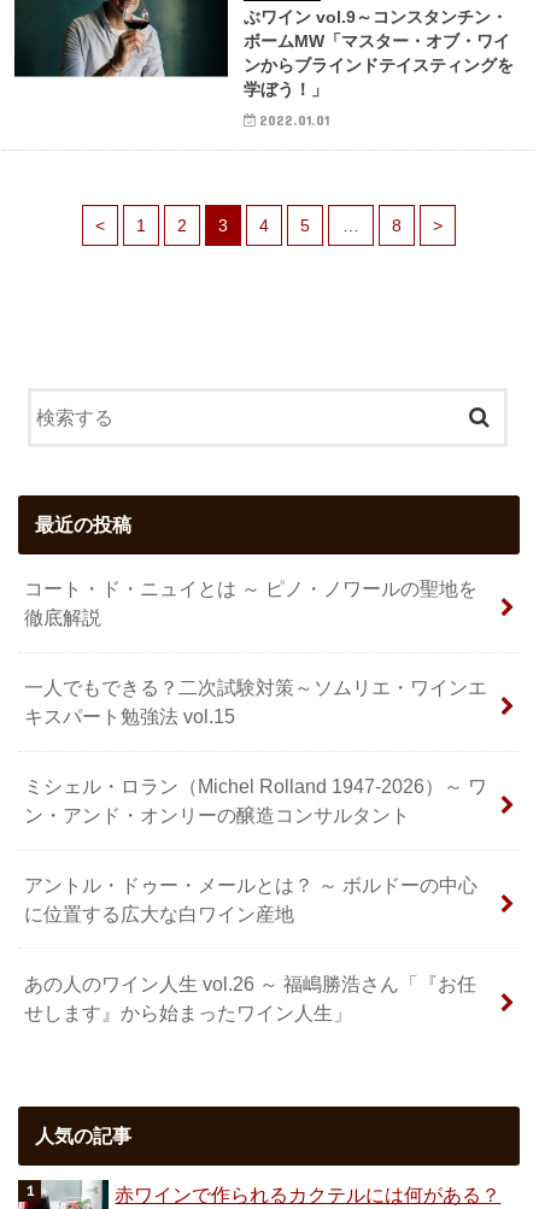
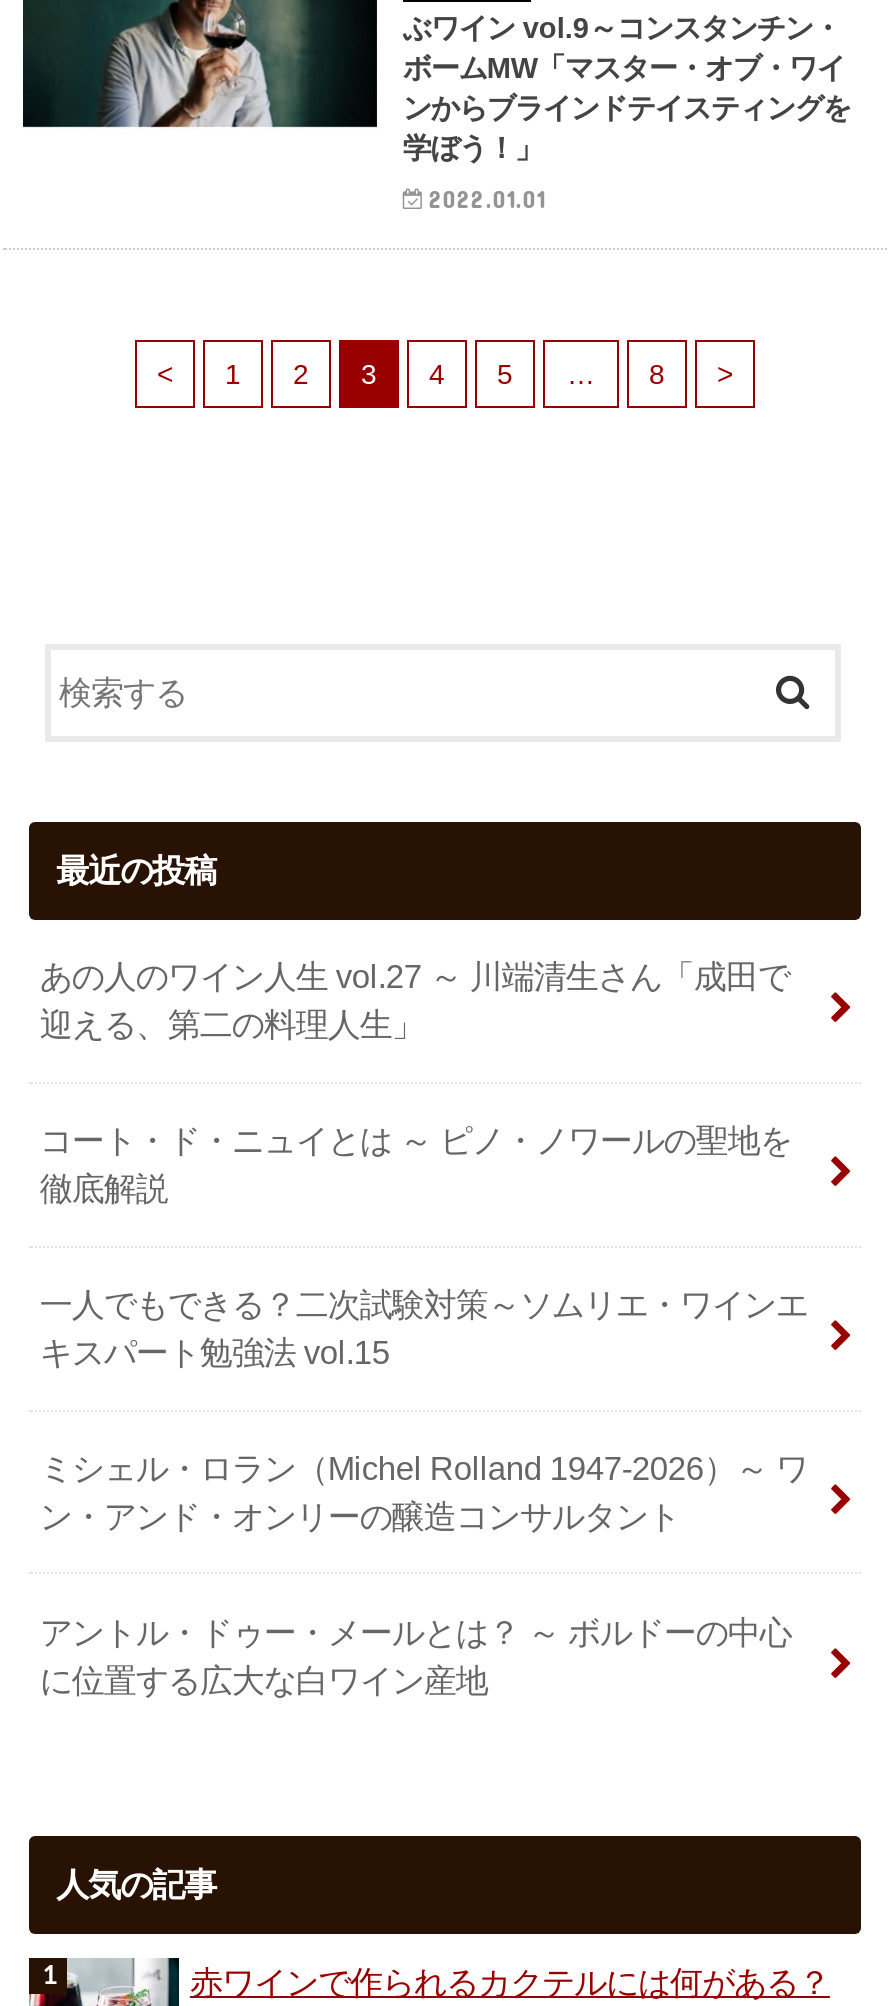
+ あの人のワイン人生 vol.27 ～ 川端清生さん「成田で
+ 迎える、第二の料理人生」

moved down: コート・ド・ニュイとは ～ ピノ・ノワールの聖地を | 一人でもできる？二次試験対策～ソムリエ・ワインエ | キスパート勉強法 vol.15 | ミシェル・ロラン（Michel Rolland 1947-2026）～ ワ | ン・アンド・オンリーの醸造コンサルタント | アントル・ドゥー・メールとは？ ～ ボルドーの中心 | に位置する広大な白ワイン産地

- あの人のワイン人生 vol.26 ～ 福嶋勝浩さん「『お任
- せします』から始まったワイン人生」
